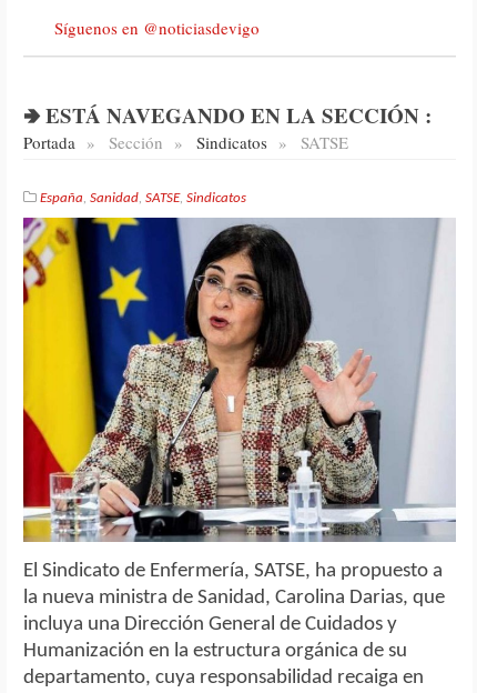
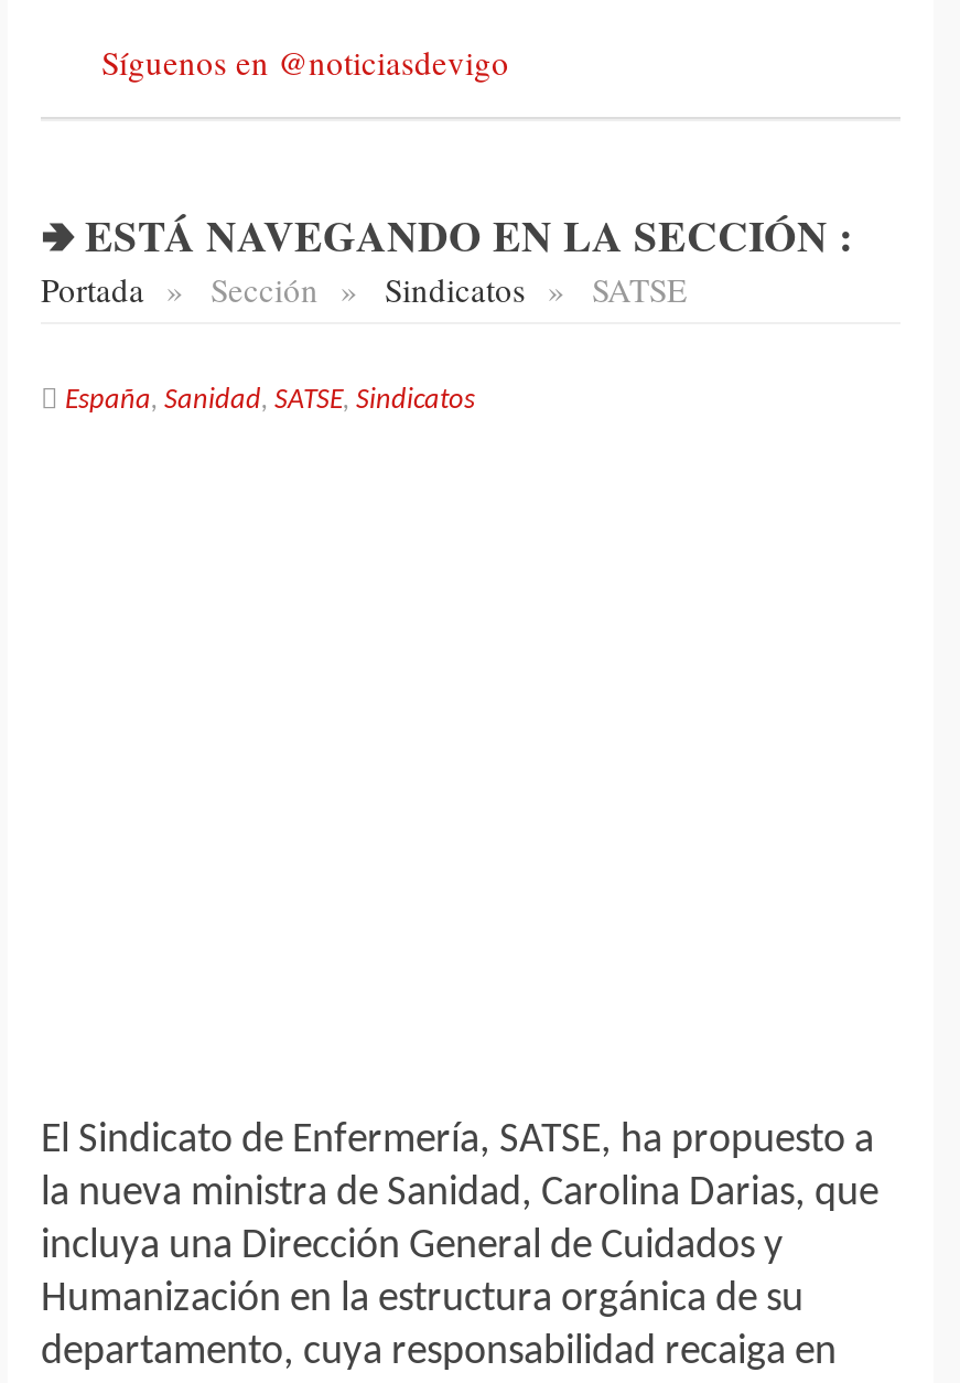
- [image]
